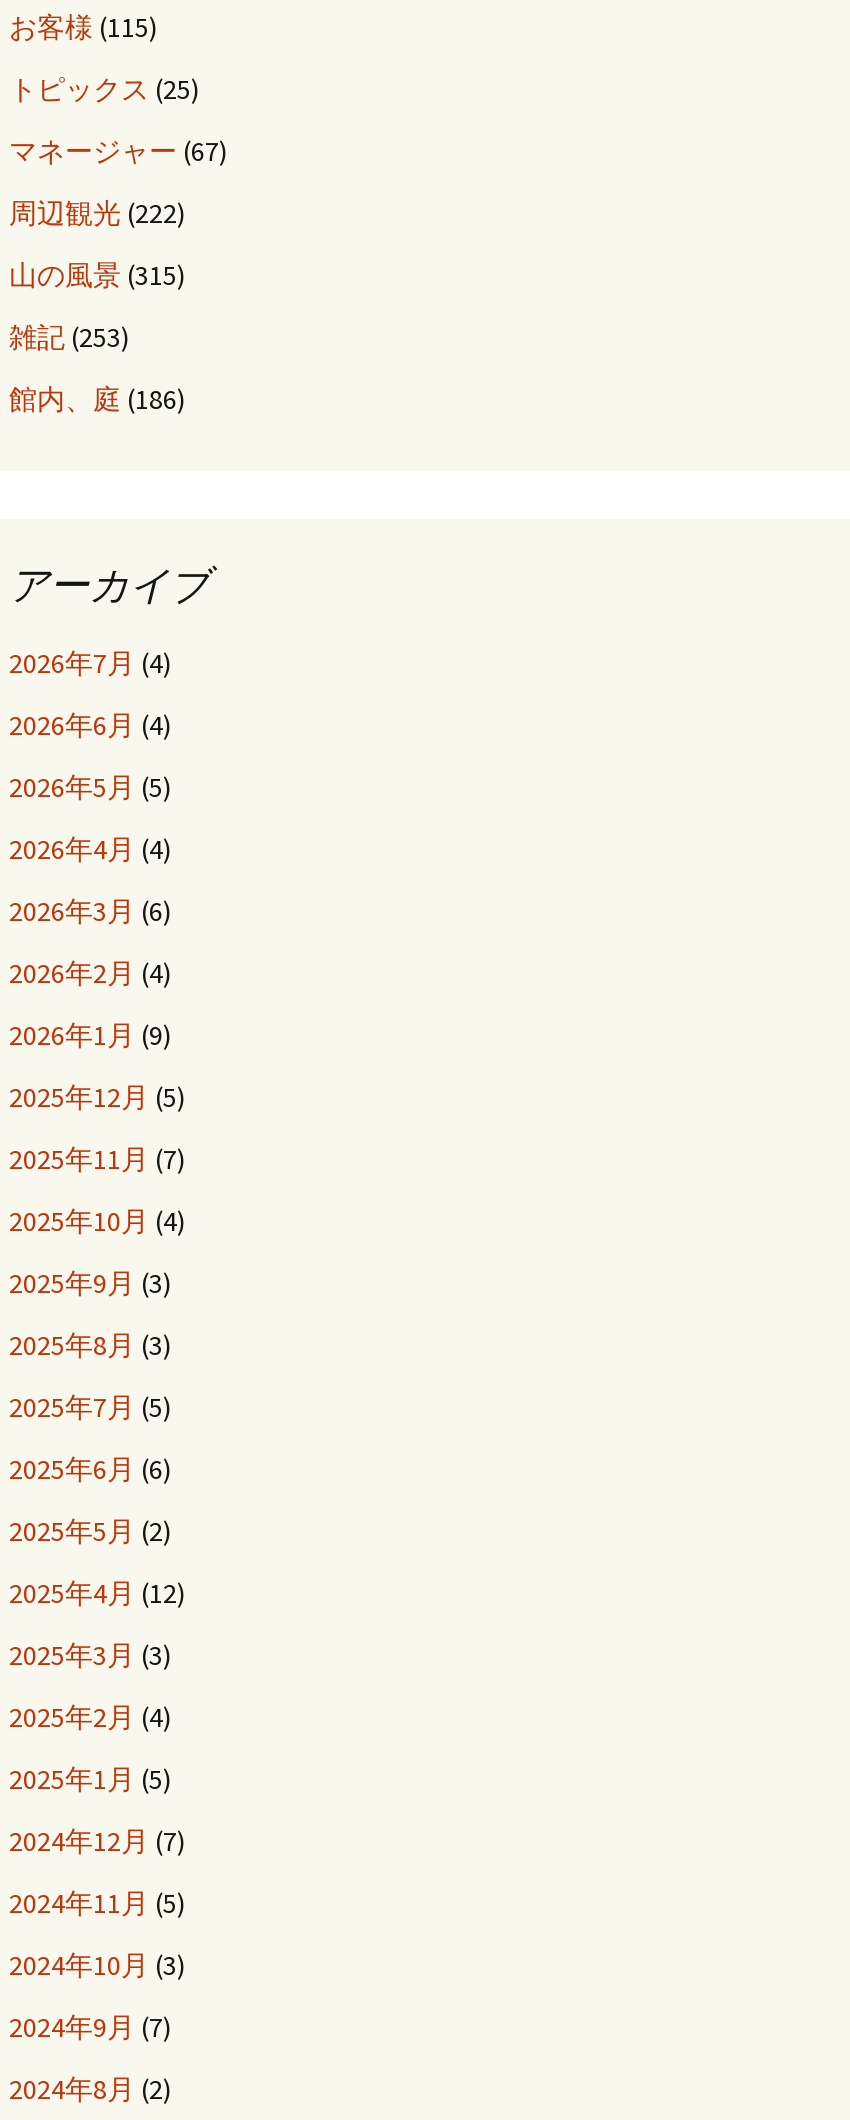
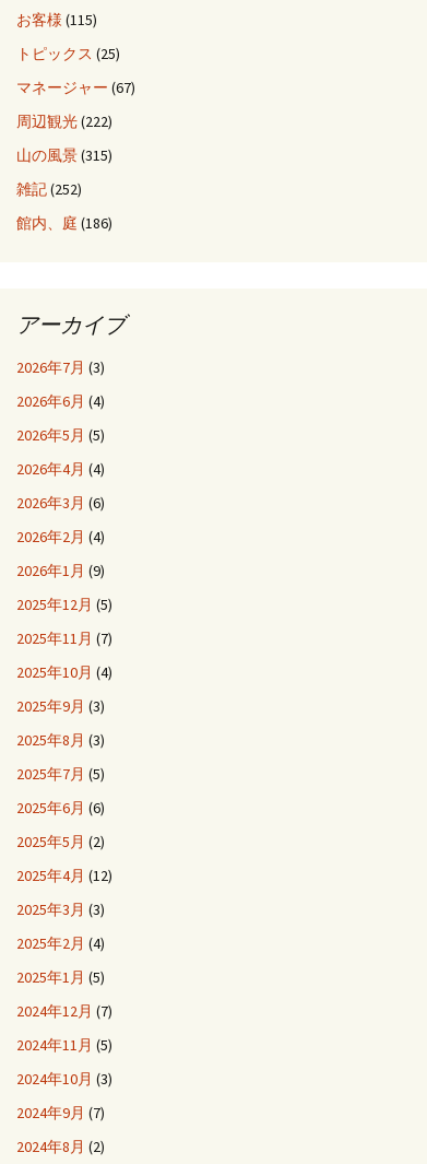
- 雑記(253)
+ 雑記(252)

- 2026年7月(4)
+ 2026年7月(3)
